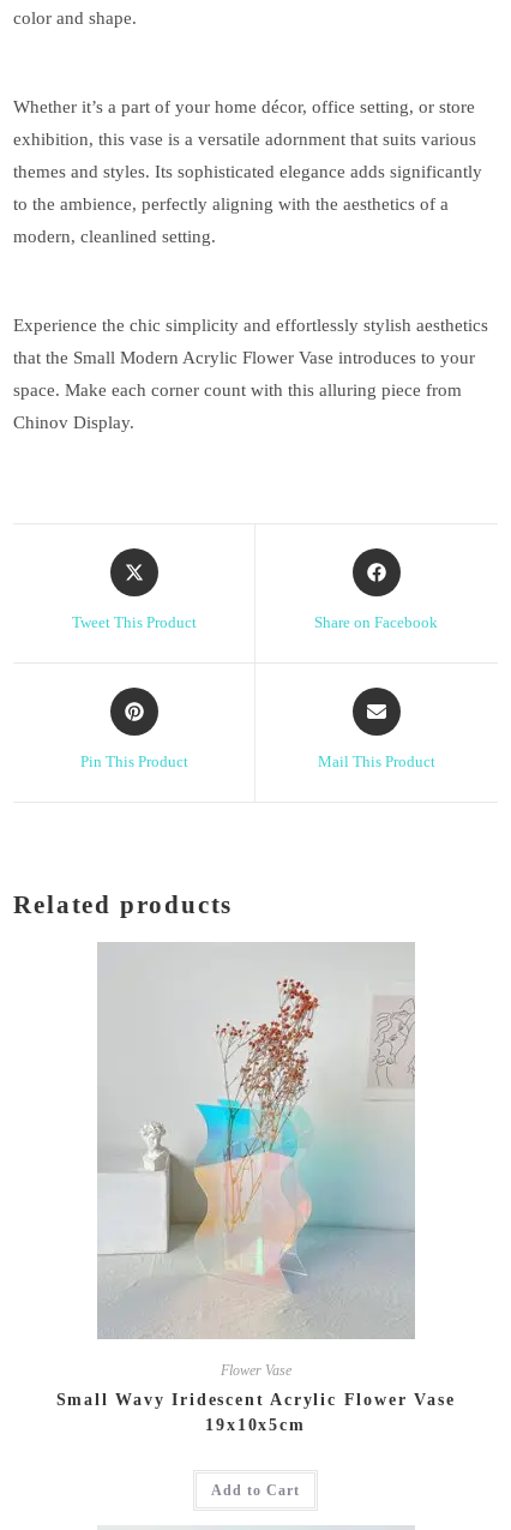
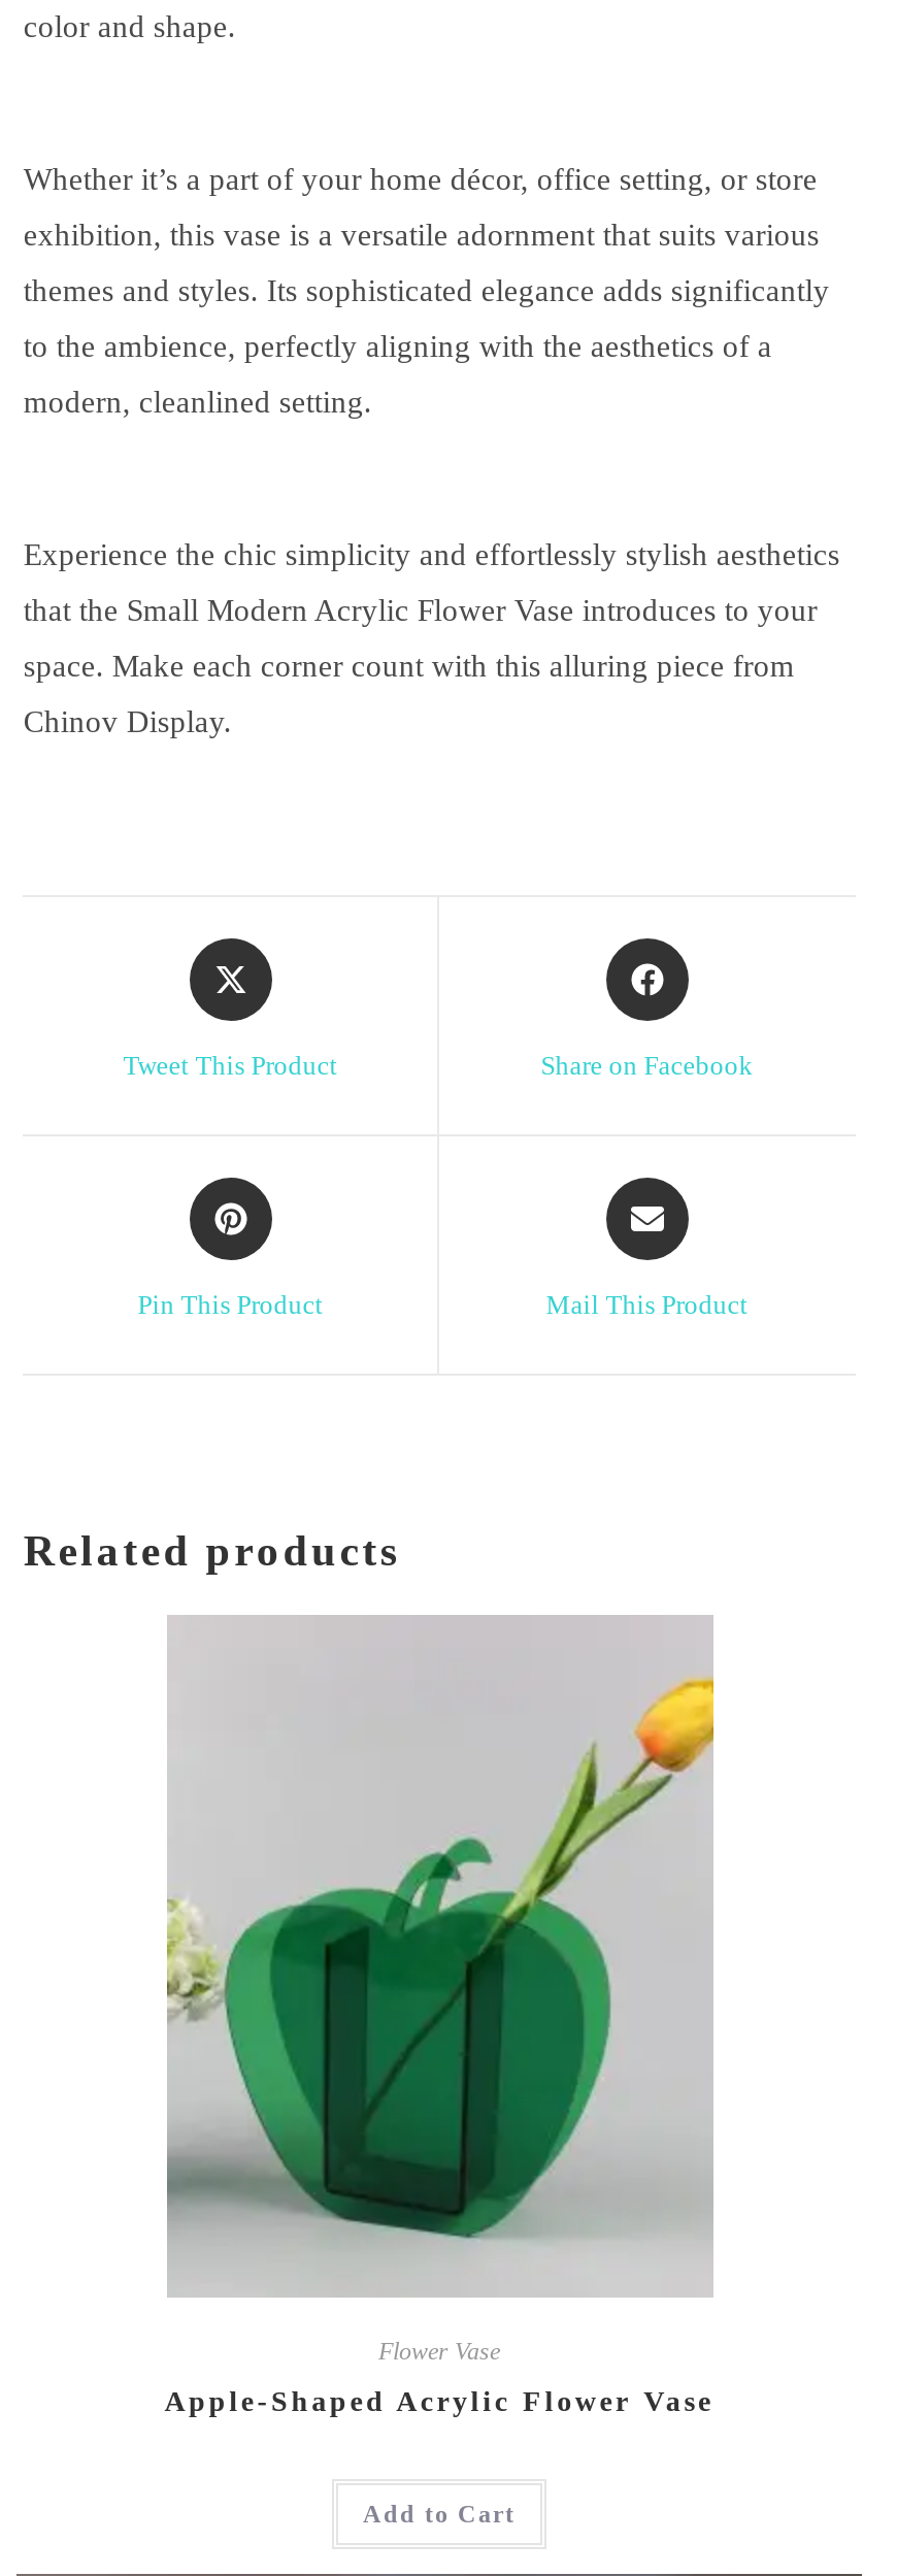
- [image]
+ [image]

- Small Wavy Iridescent Acrylic Flower Vase
- 19x10x5cm
+ Apple-Shaped Acrylic Flower Vase
